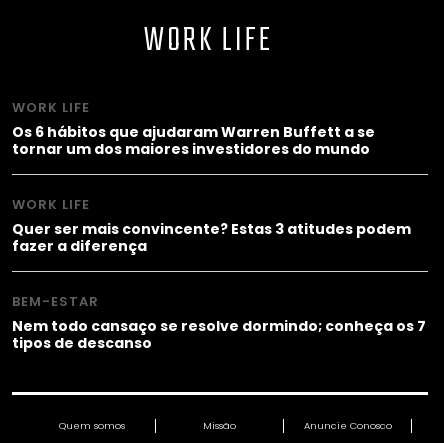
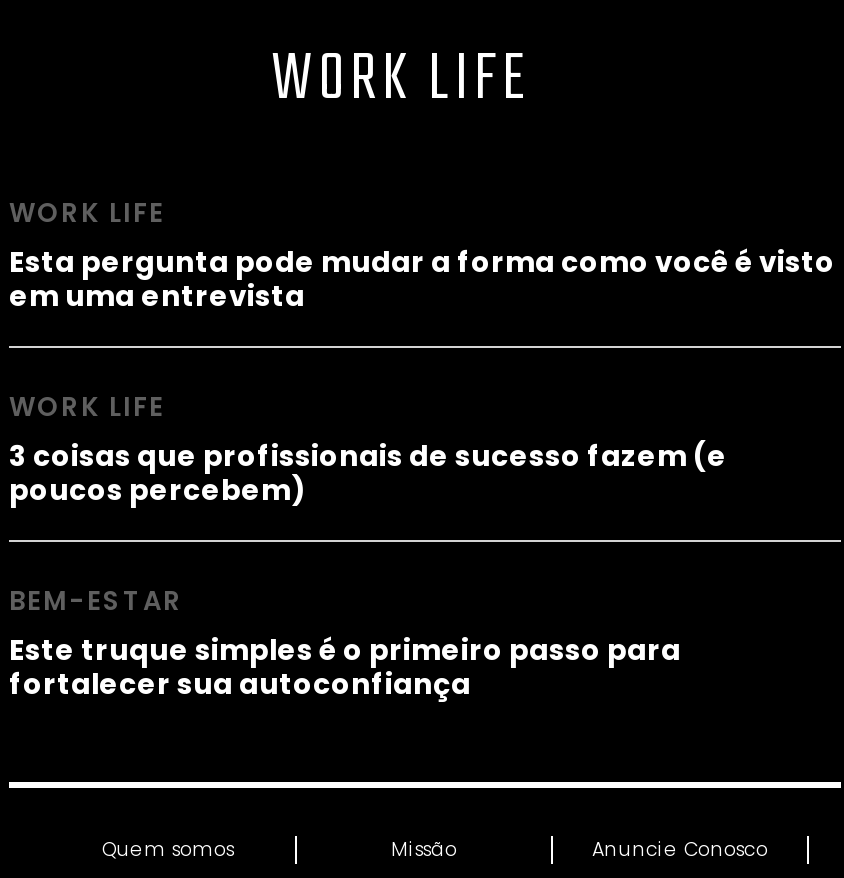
- Os 6 hábitos que ajudaram Warren Buffett a se
- tornar um dos maiores investidores do mundo
+ Esta pergunta pode mudar a forma como você é visto
+ em uma entrevista

- Quer ser mais convincente? Estas 3 atitudes podem
- fazer a diferença
+ 3 coisas que profissionais de sucesso fazem (e
+ poucos percebem)

- Nem todo cansaço se resolve dormindo; conheça os 7
- tipos de descanso
+ Este truque simples é o primeiro passo para
+ fortalecer sua autoconfiança
